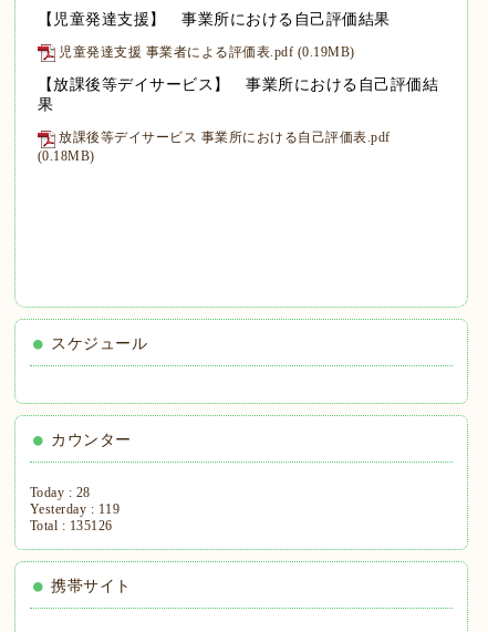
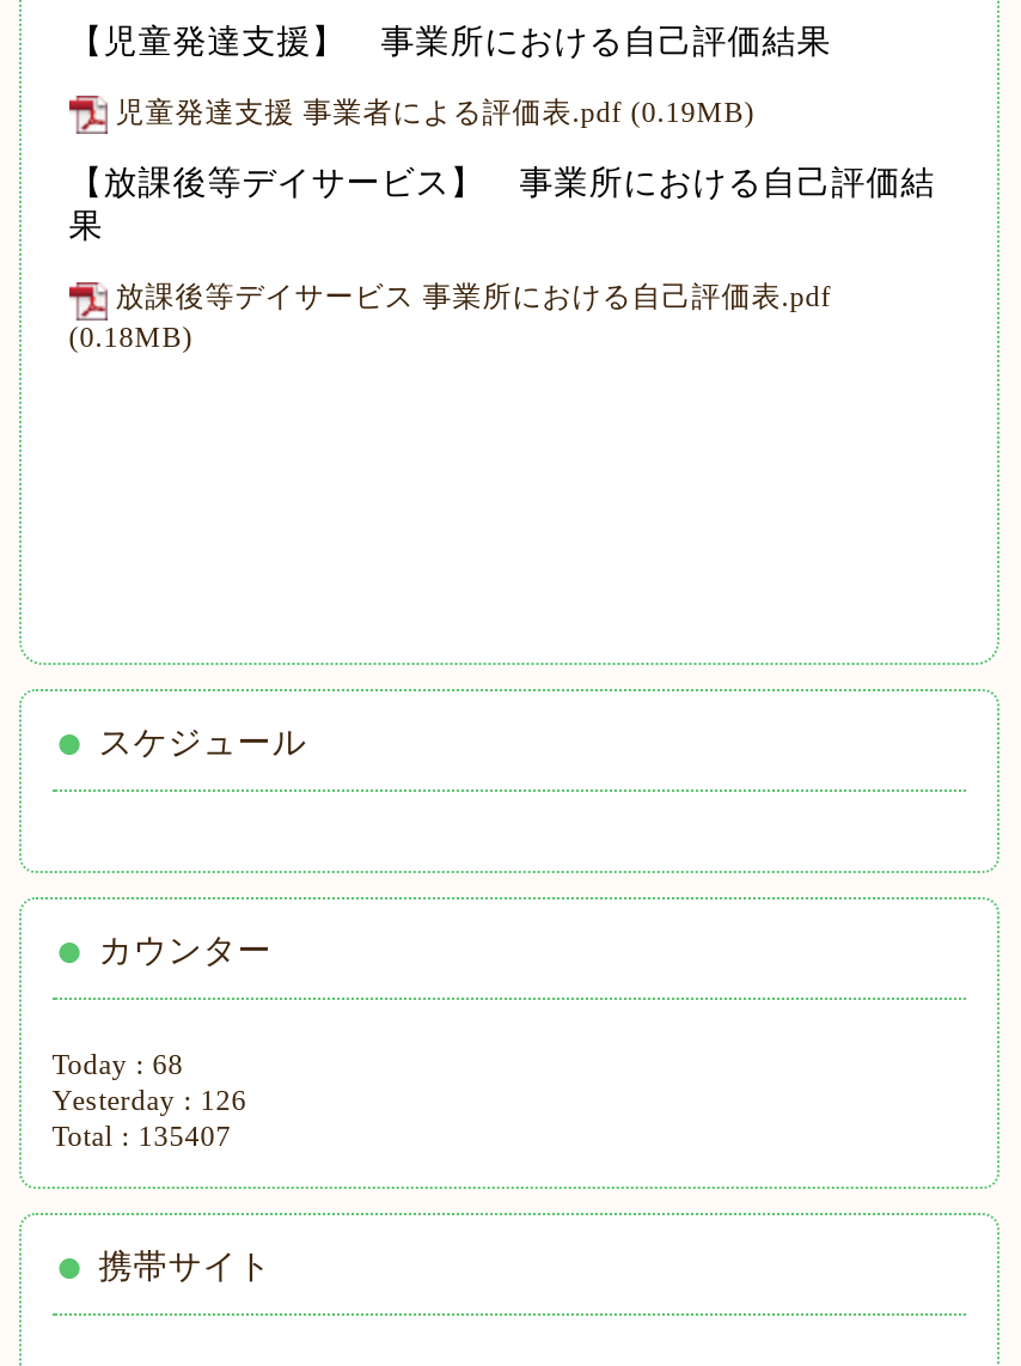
- Today : 28
+ Today : 68

- Yesterday : 119
+ Yesterday : 126

- Total : 135126
+ Total : 135407
